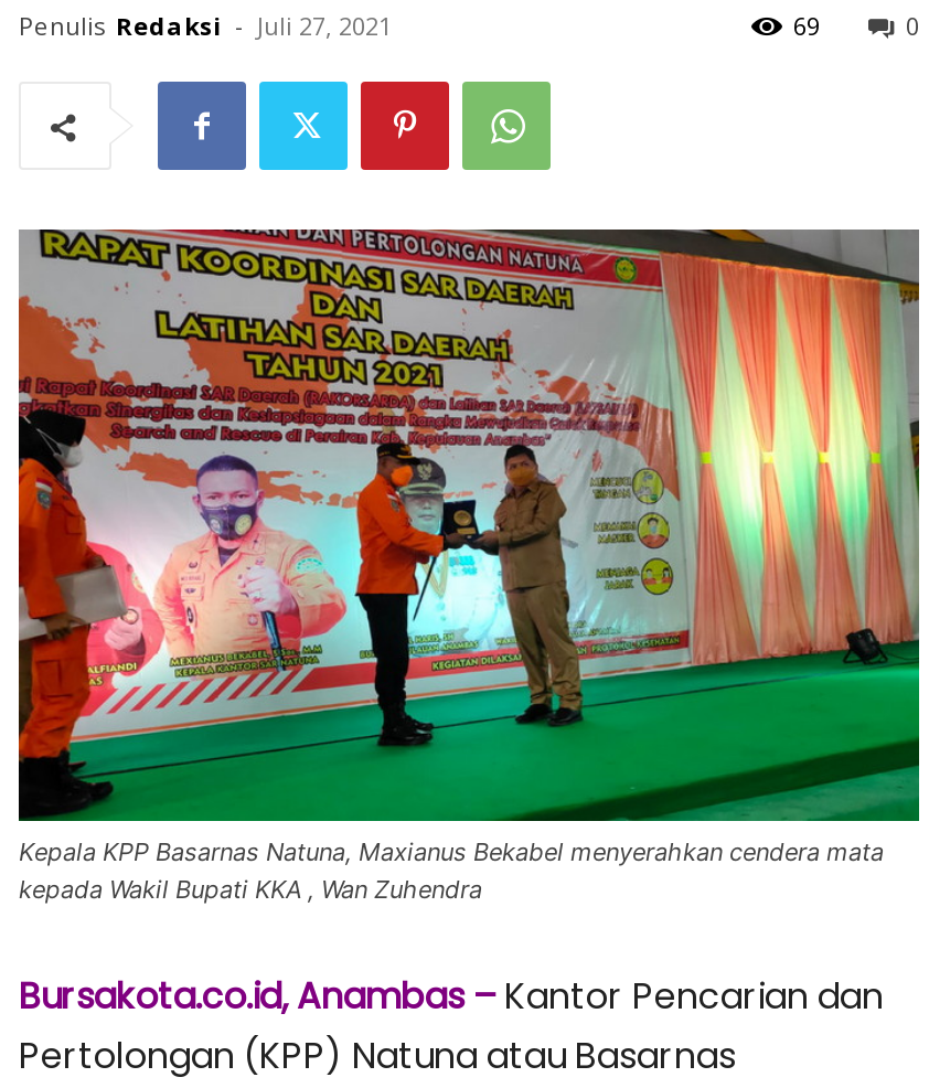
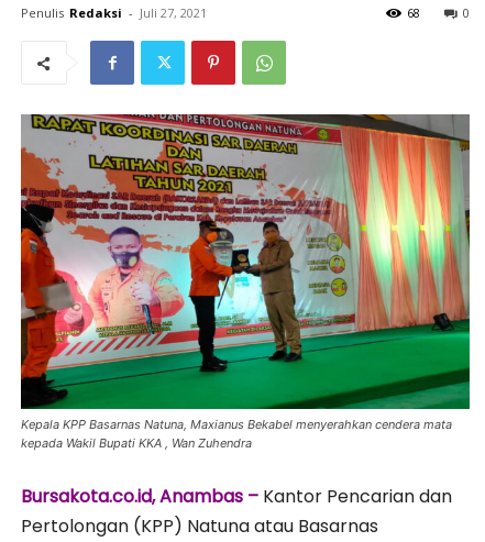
- 69
+ 68
